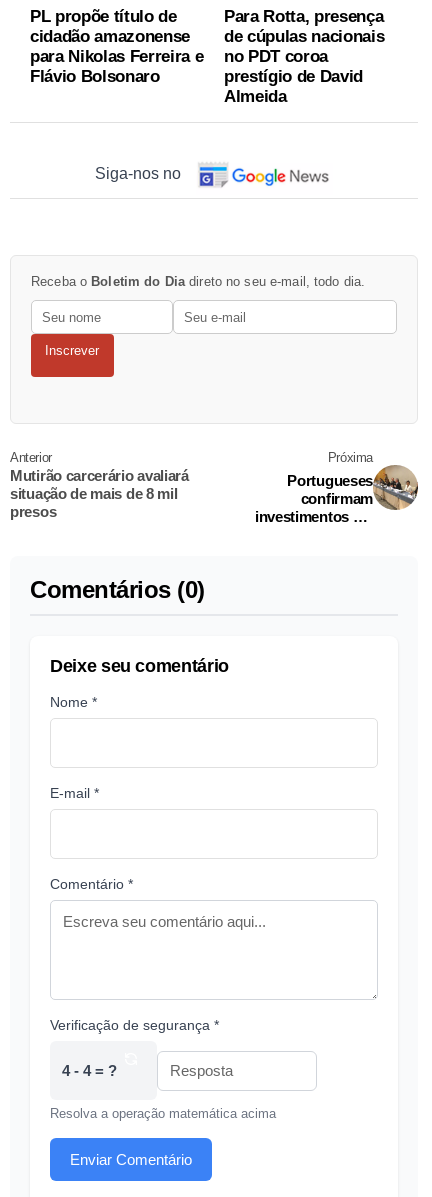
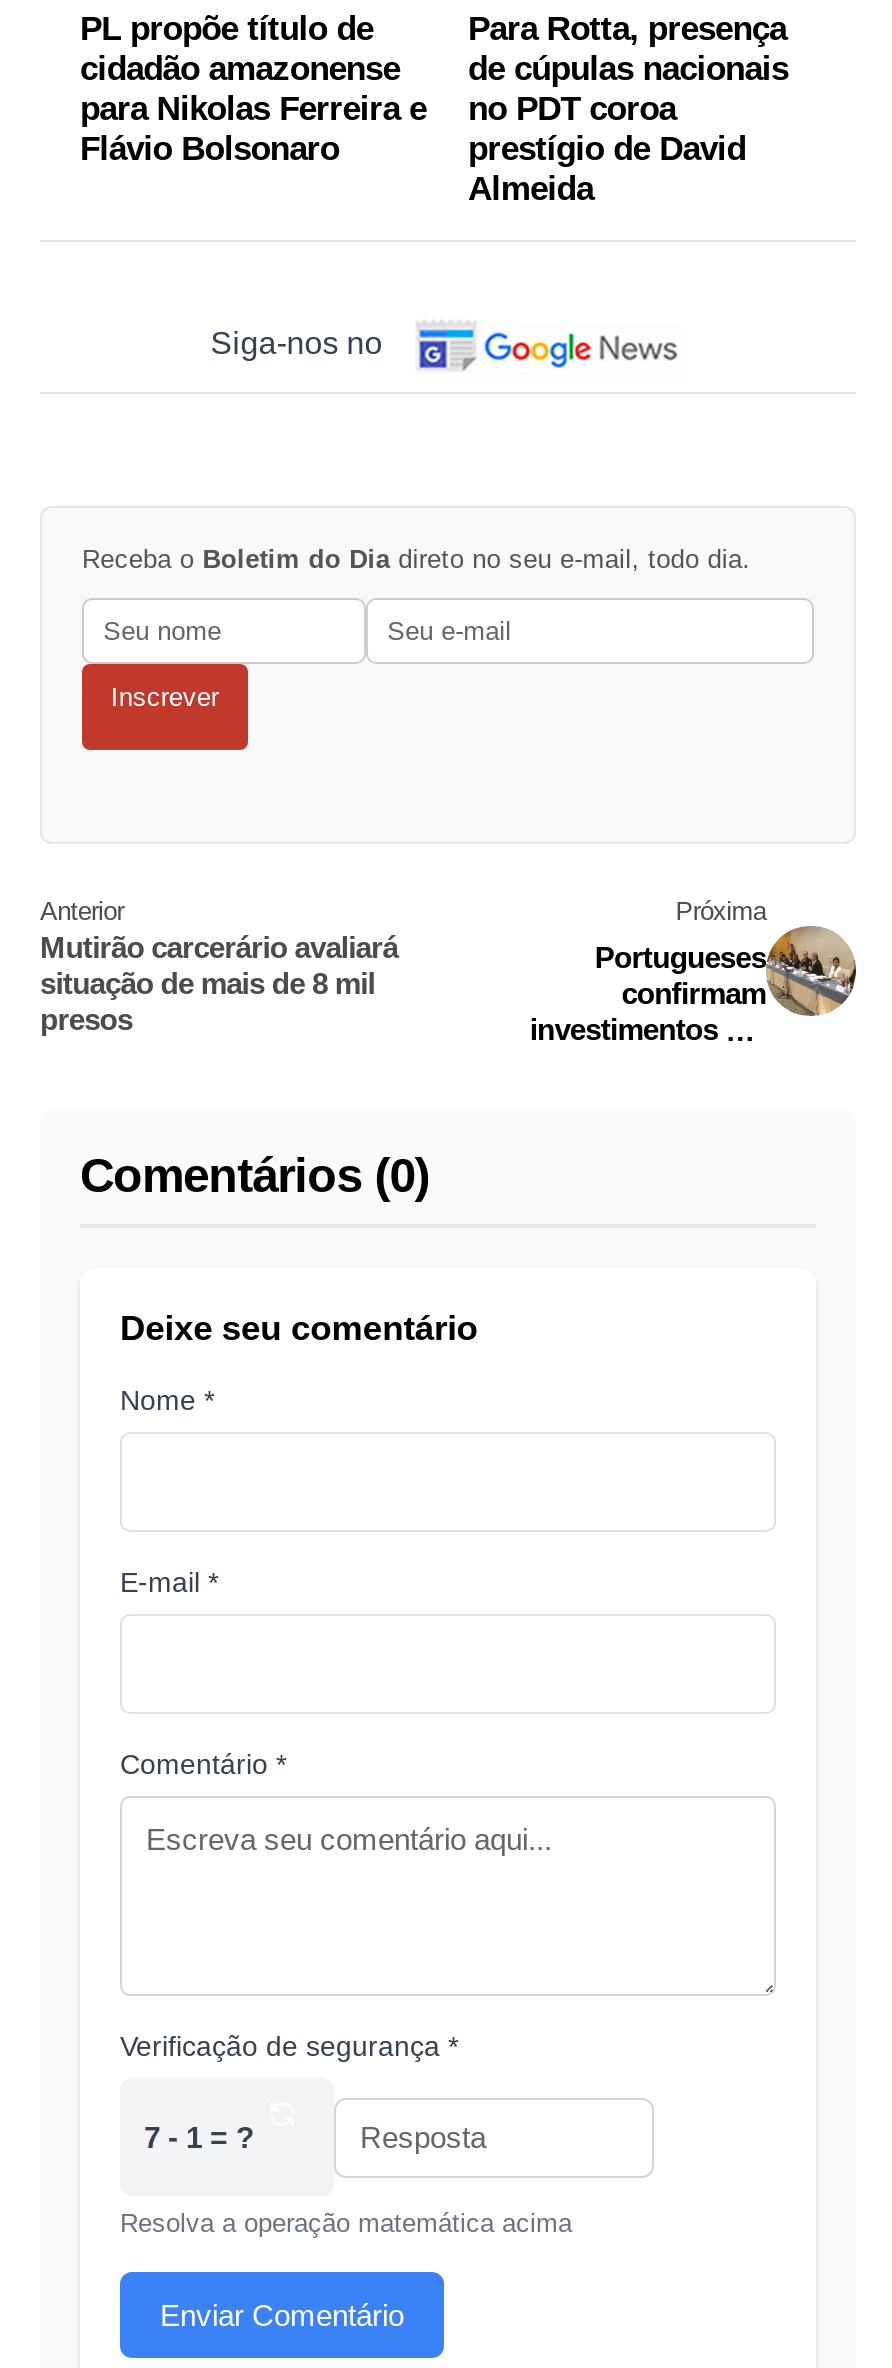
- 4 - 4 = ?
+ 7 - 1 = ?
